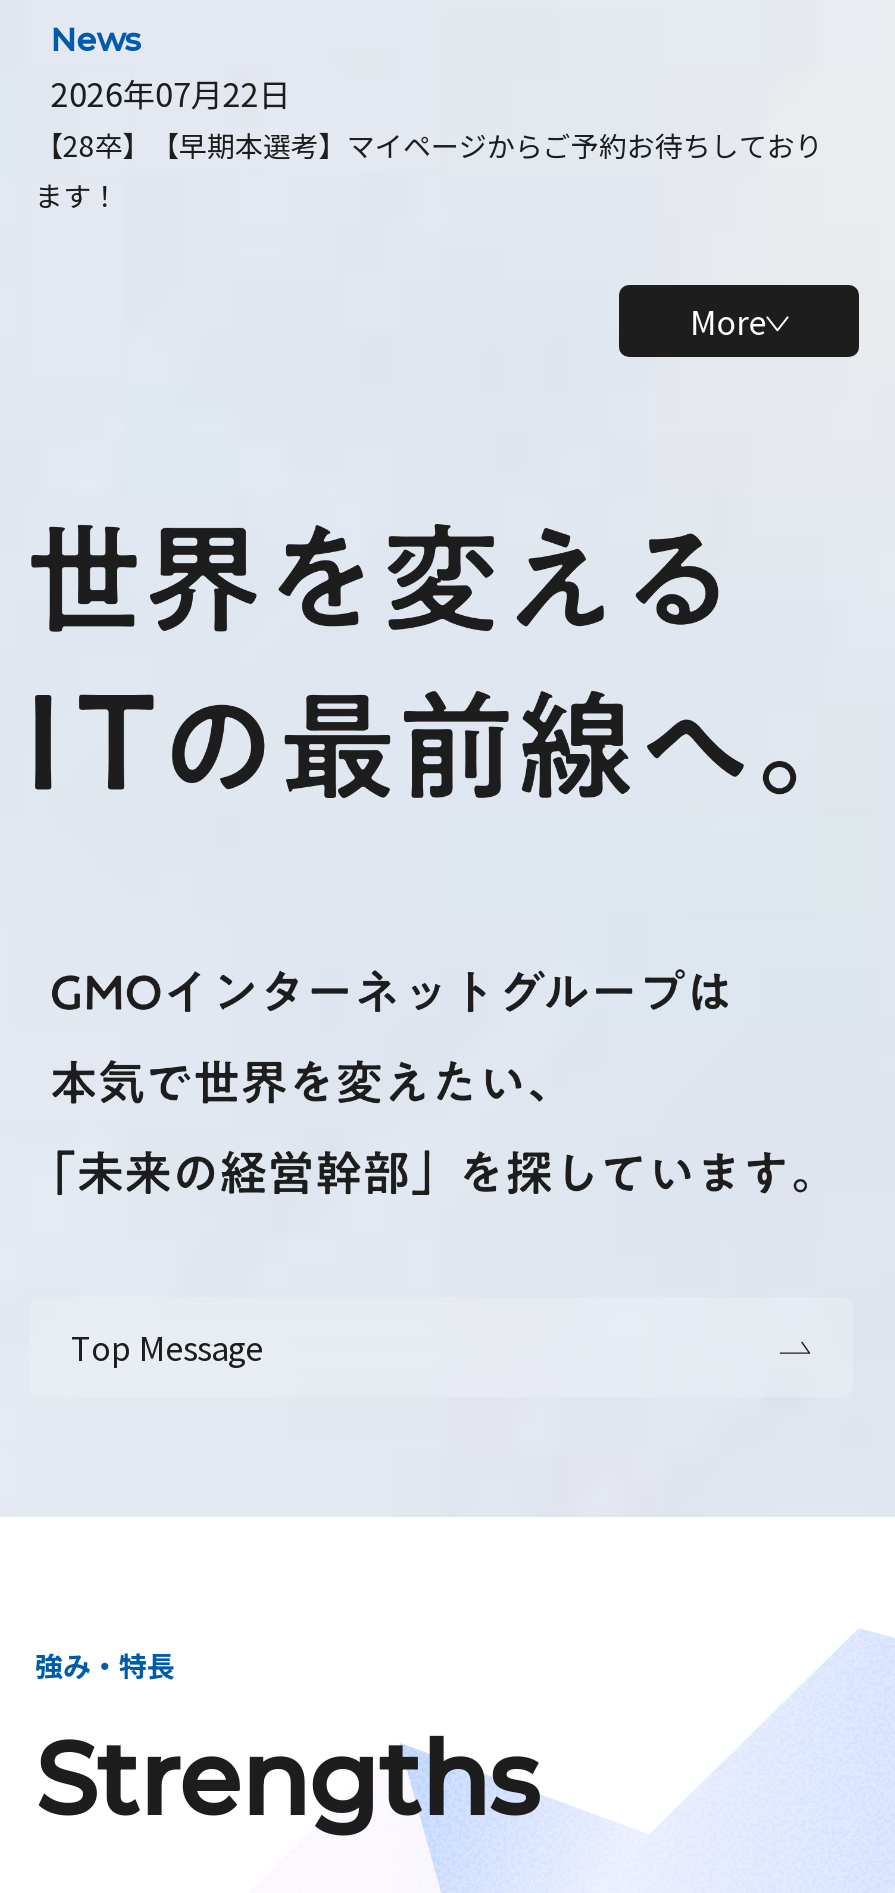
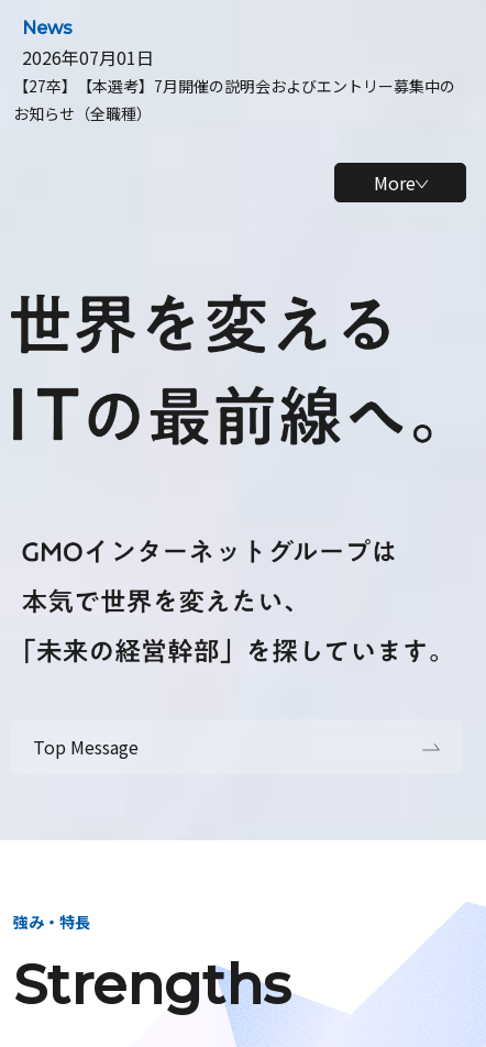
- 2026年07月22日
- 【28卒】【早期本選考】マイページからご予約お待ちしており
- ます！
+ 2026年07月01日
+ 【27卒】【本選考】7月開催の説明会およびエントリー募集中の
+ お知らせ（全職種）
